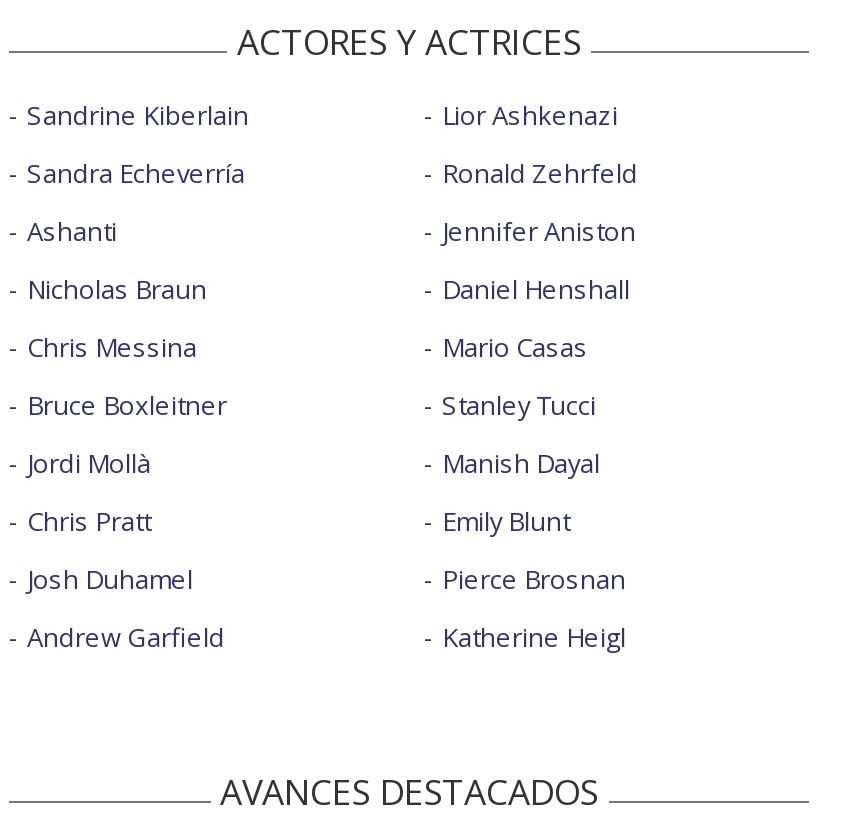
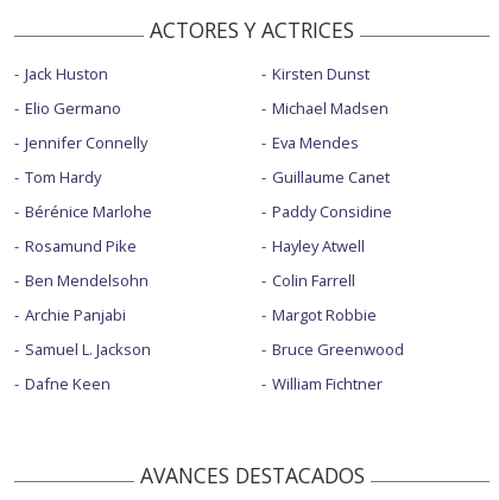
- Sandrine Kiberlain
+ Jack Huston

- Lior Ashkenazi
+ Kirsten Dunst

- Sandra Echeverría
+ Elio Germano

- Ronald Zehrfeld
+ Michael Madsen

- Ashanti
+ Jennifer Connelly

- Jennifer Aniston
+ Eva Mendes

- Nicholas Braun
+ Tom Hardy

- Daniel Henshall
+ Guillaume Canet

- Chris Messina
+ Bérénice Marlohe

- Mario Casas
+ Paddy Considine

- Bruce Boxleitner
+ Rosamund Pike

- Stanley Tucci
+ Hayley Atwell

- Jordi Mollà
+ Ben Mendelsohn

- Manish Dayal
+ Colin Farrell

- Chris Pratt
+ Archie Panjabi

- Emily Blunt
+ Margot Robbie

- Josh Duhamel
+ Samuel L. Jackson

- Pierce Brosnan
+ Bruce Greenwood

- Andrew Garfield
+ Dafne Keen

- Katherine Heigl
+ William Fichtner
